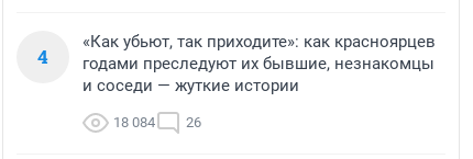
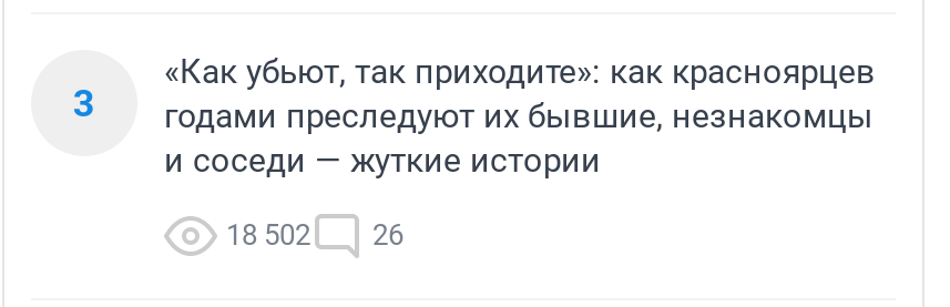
- 4 годами преследуют их бывшие, незнакомцы
+ 3 годами преследуют их бывшие, незнакомцы

- 18 084 26
+ 18 502 26
